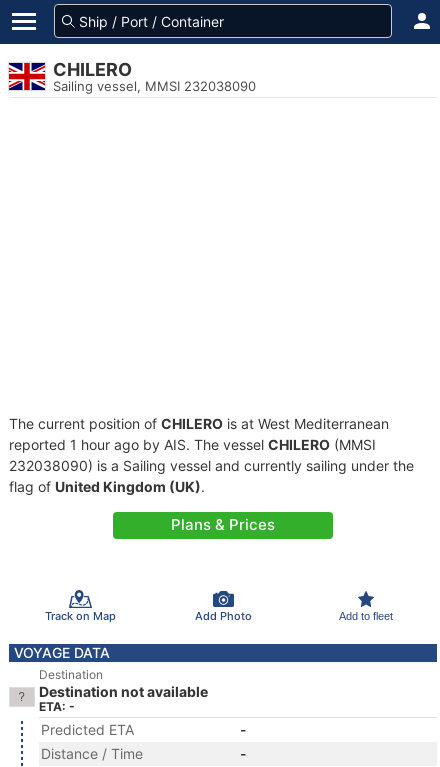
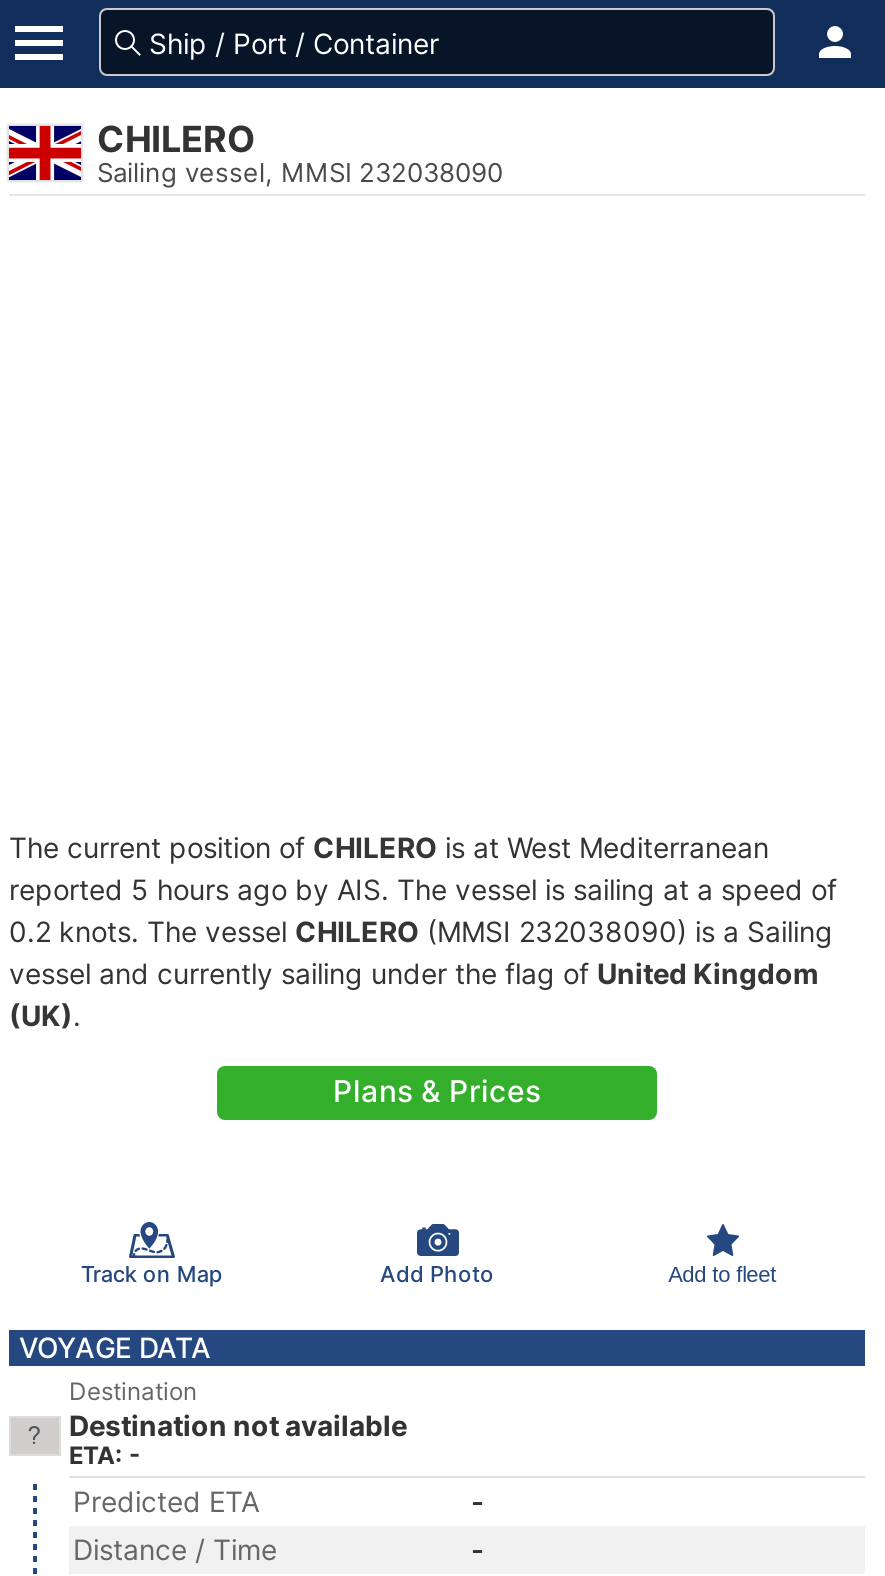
- reported 1 hour ago by AIS. The vessel CHILERO (MMSI
- 232038090) is a Sailing vessel and currently sailing under the
- flag of United Kingdom (UK).
+ reported 5 hours ago by AIS. The vessel is sailing at a speed of
+ 0.2 knots. The vessel CHILERO (MMSI 232038090) is a Sailing
+ vessel and currently sailing under the flag of United Kingdom
+ (UK).
